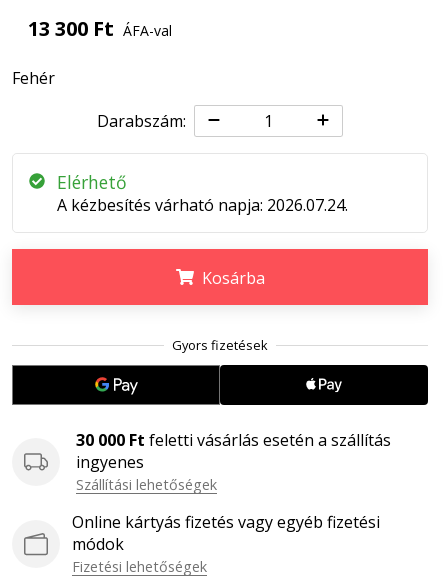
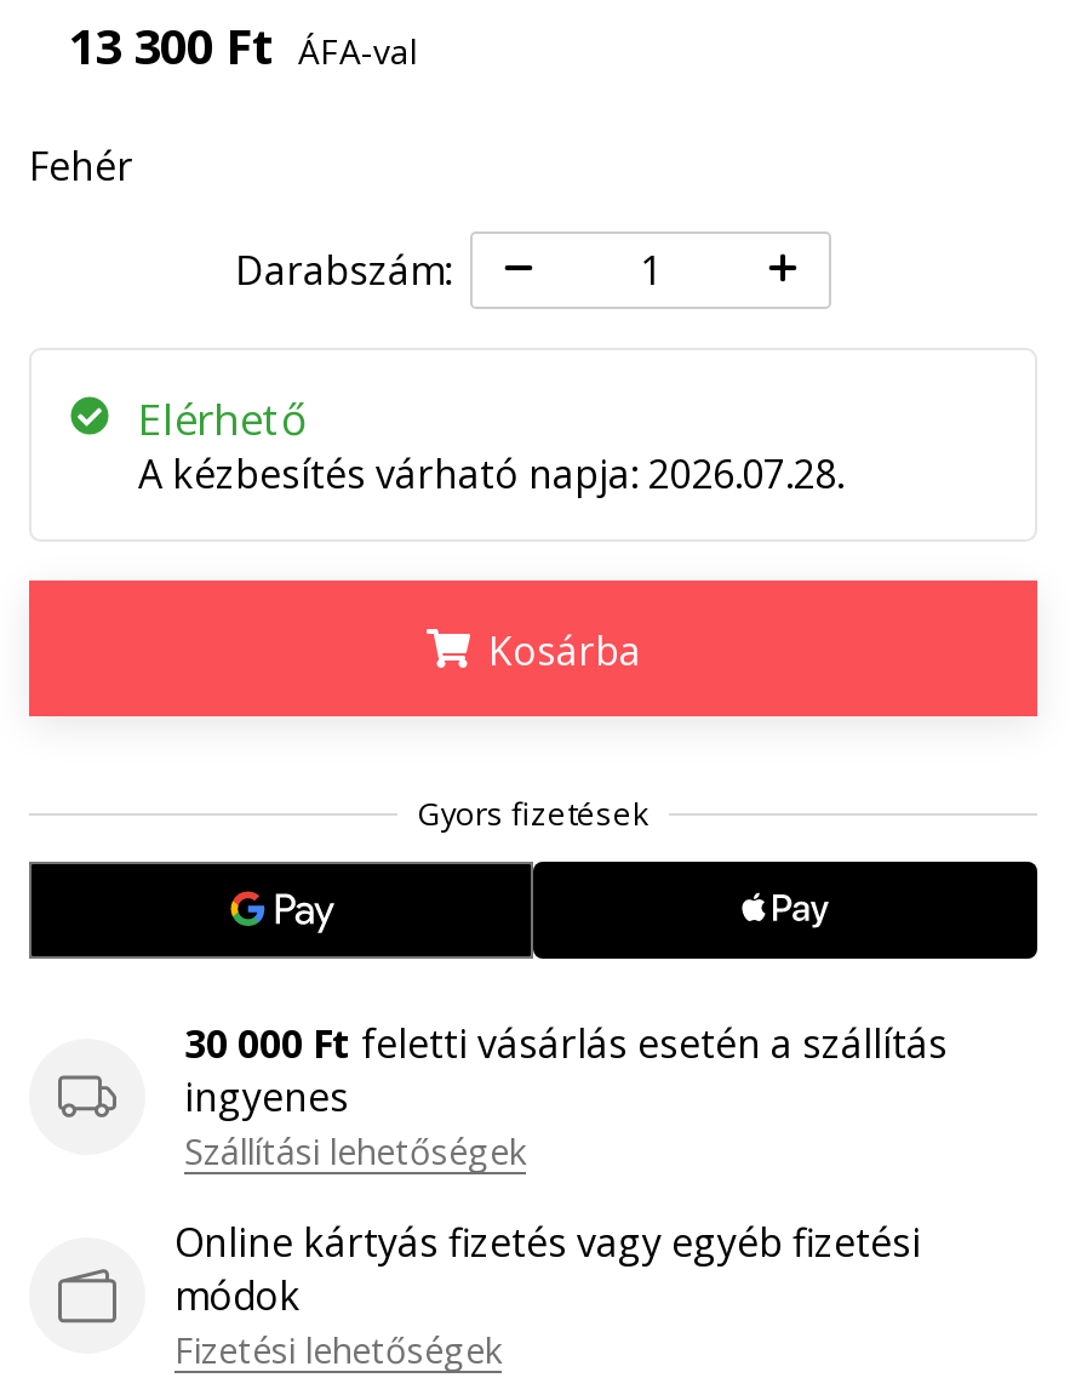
- A kézbesítés várható napja: 2026.07.24.
+ A kézbesítés várható napja: 2026.07.28.
